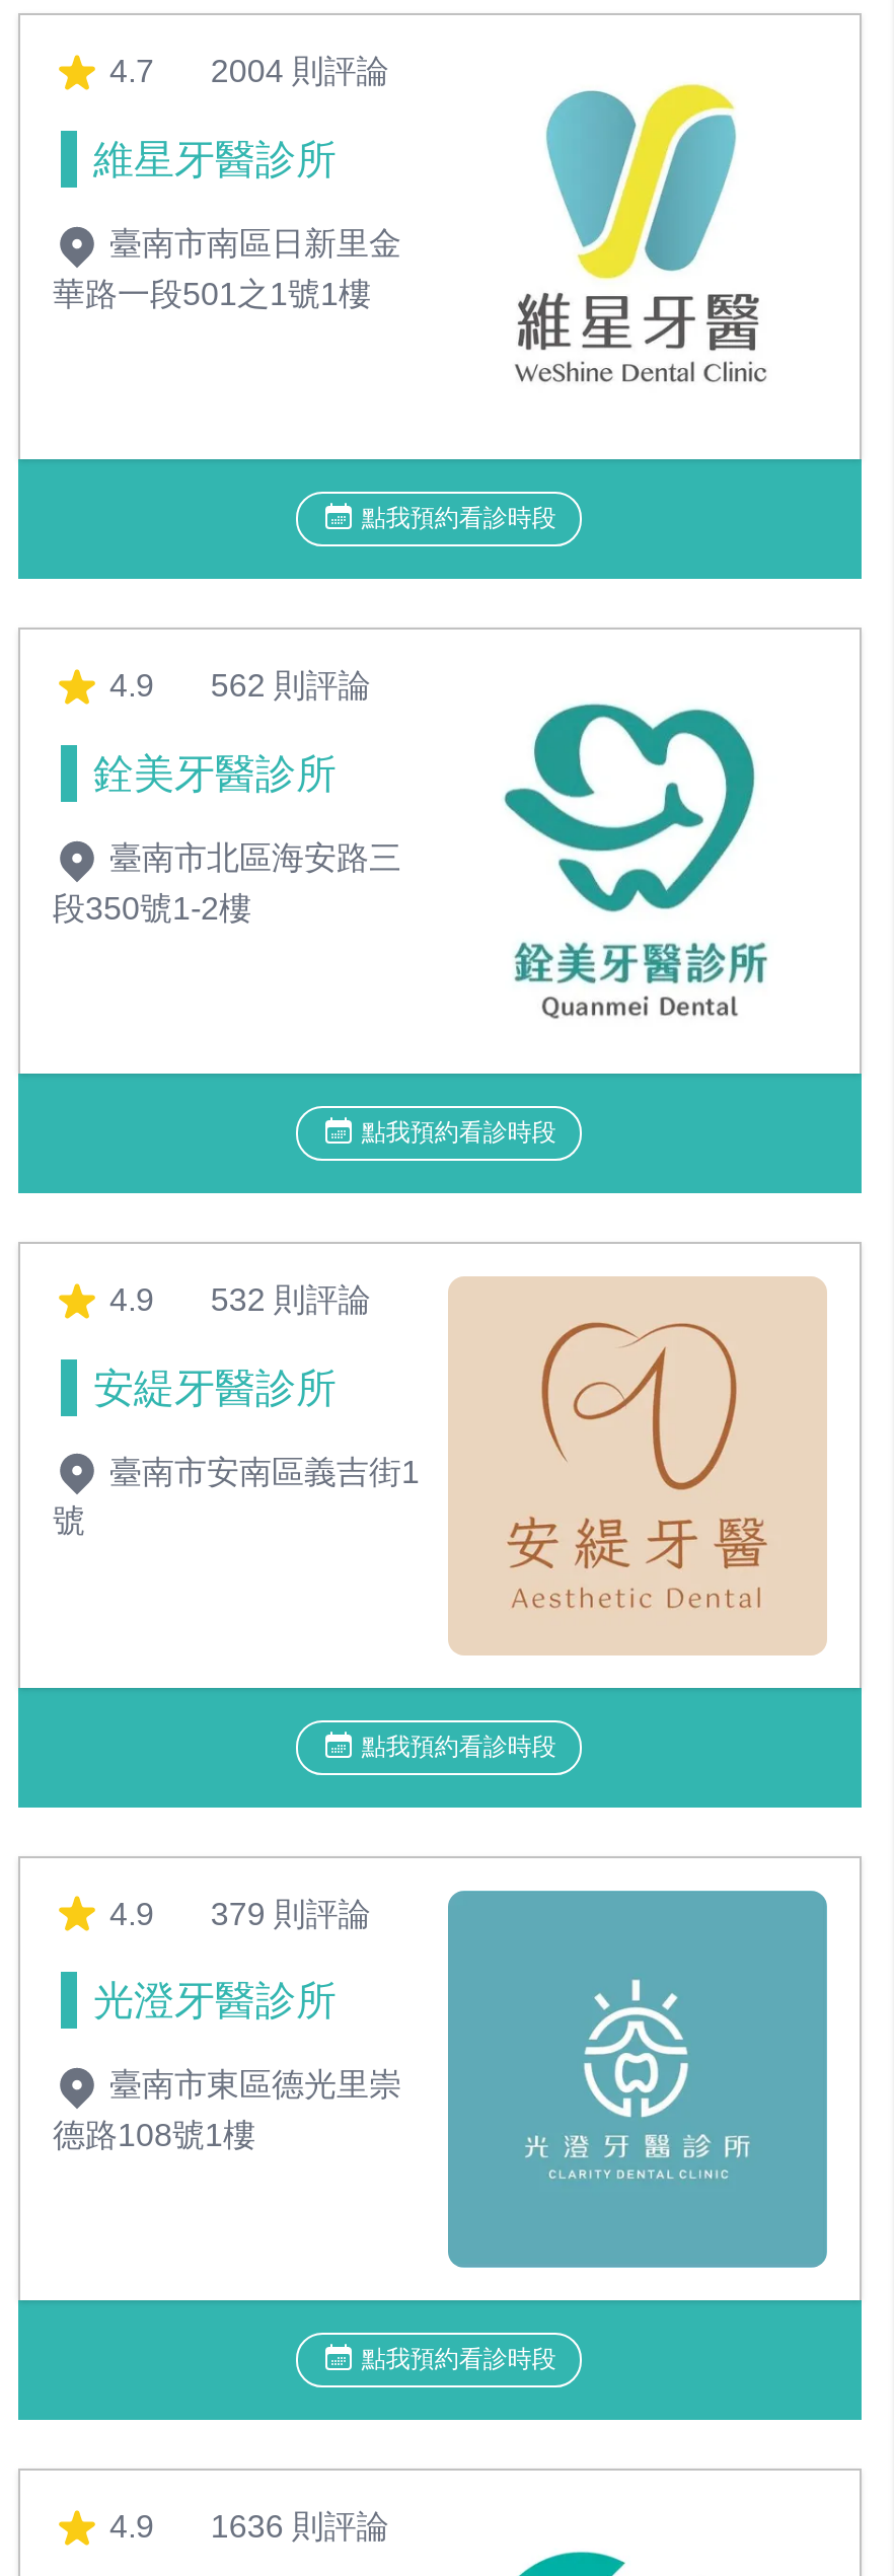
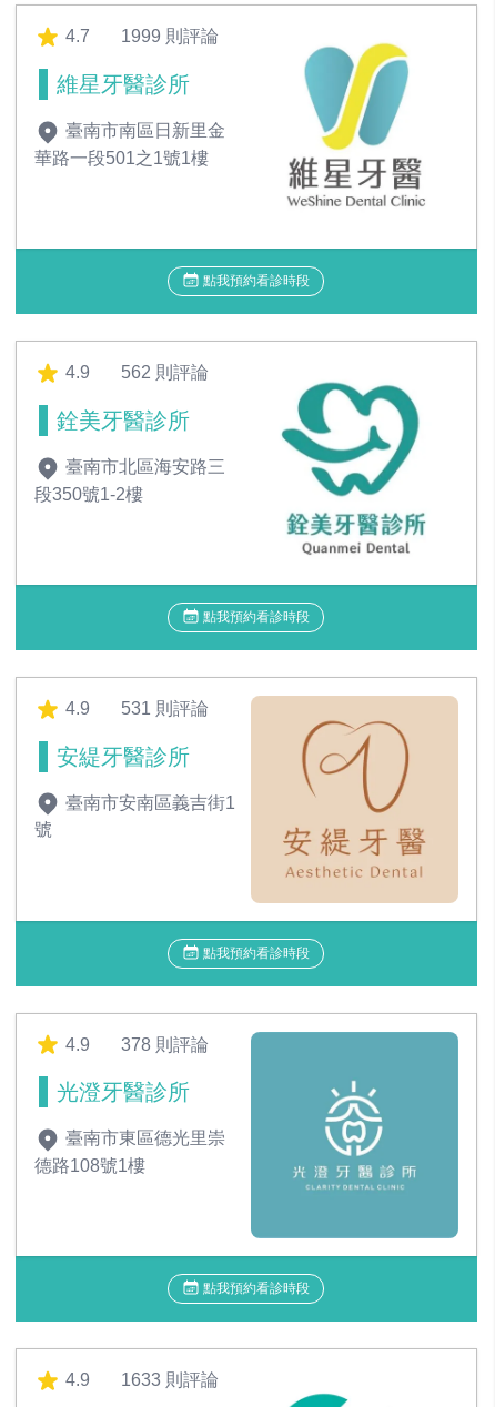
- 4.7 2004 則評論
+ 4.7 1999 則評論

- 4.9 532 則評論
+ 4.9 531 則評論

- 4.9 379 則評論
+ 4.9 378 則評論

- 4.9 1636 則評論
+ 4.9 1633 則評論
